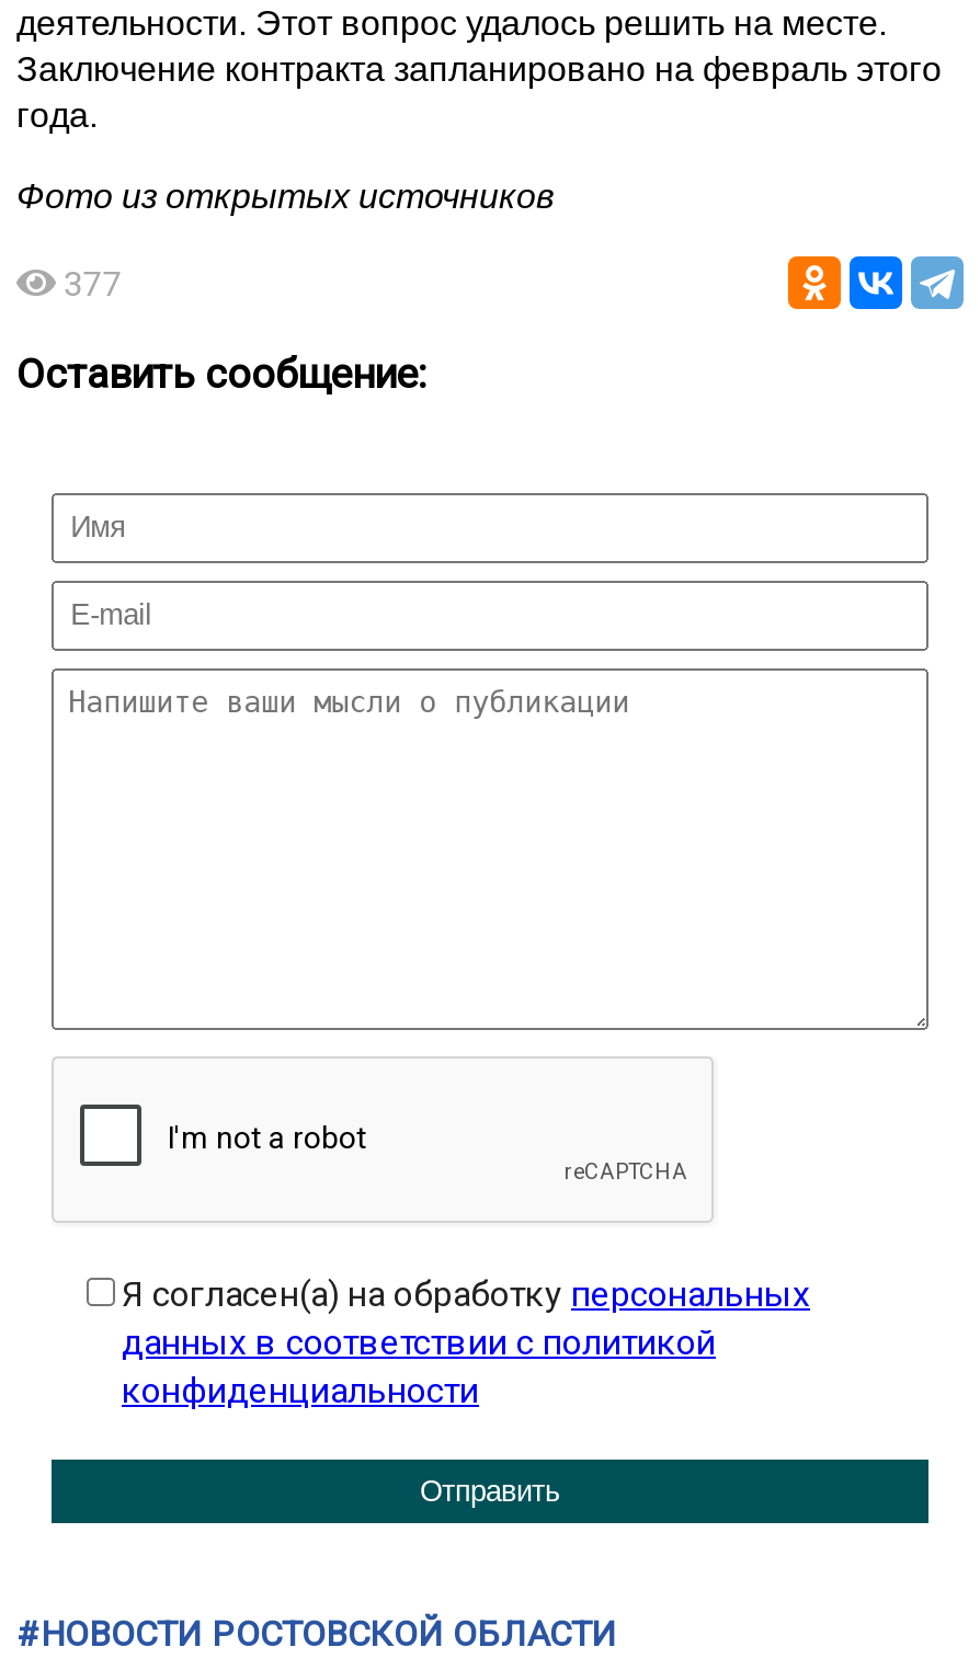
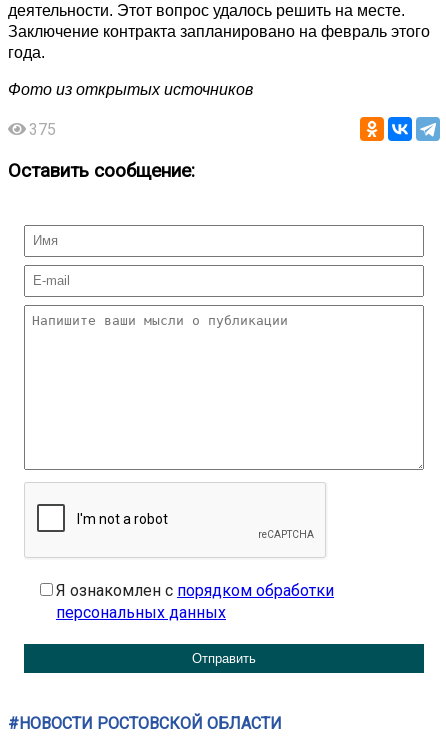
- 377
+ 375

- Я согласен(а) на обработку персональных
- данных в соответствии с политикой
- конфиденциальности
+ Я ознакомлен с порядком обработки
+ персональных данных
